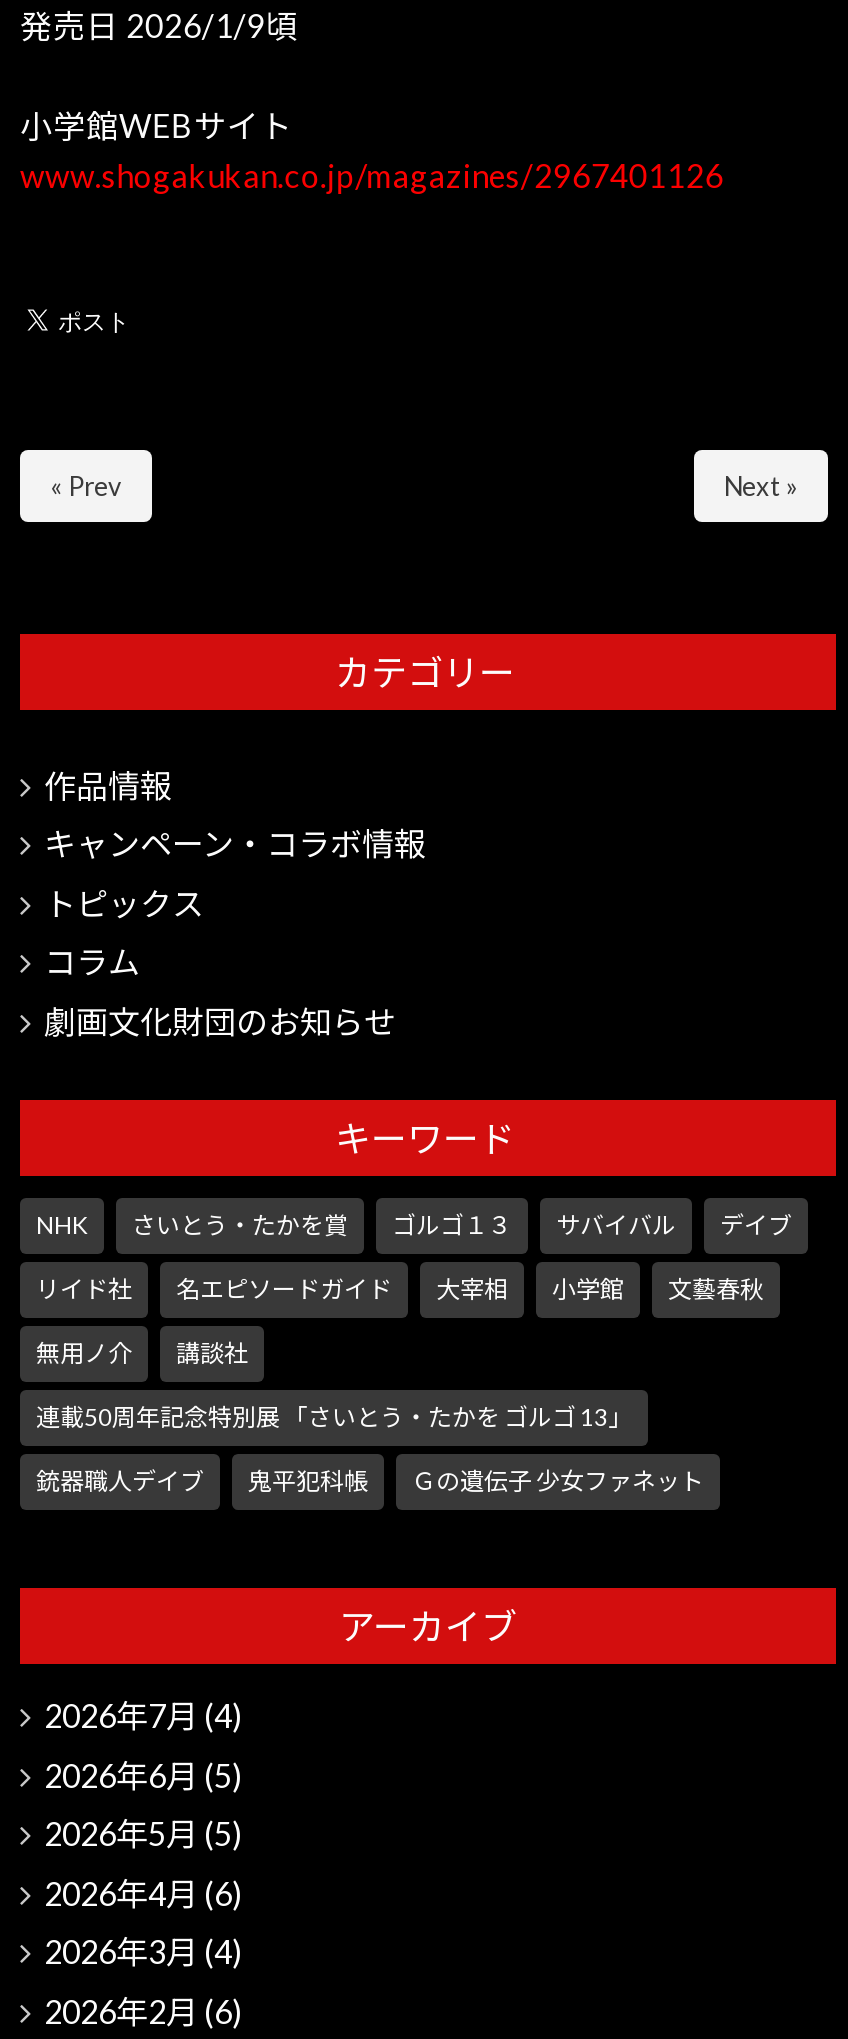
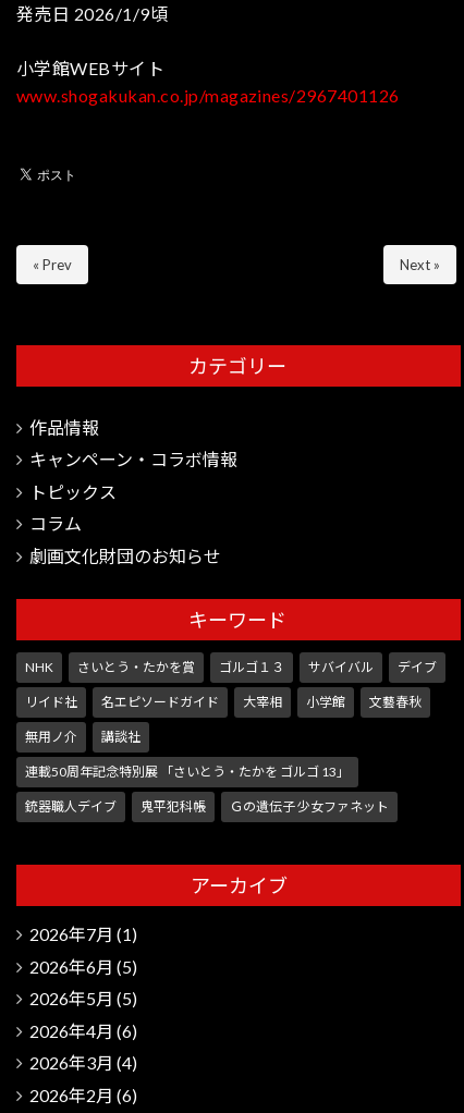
- 2026年7月(4)
+ 2026年7月(1)
